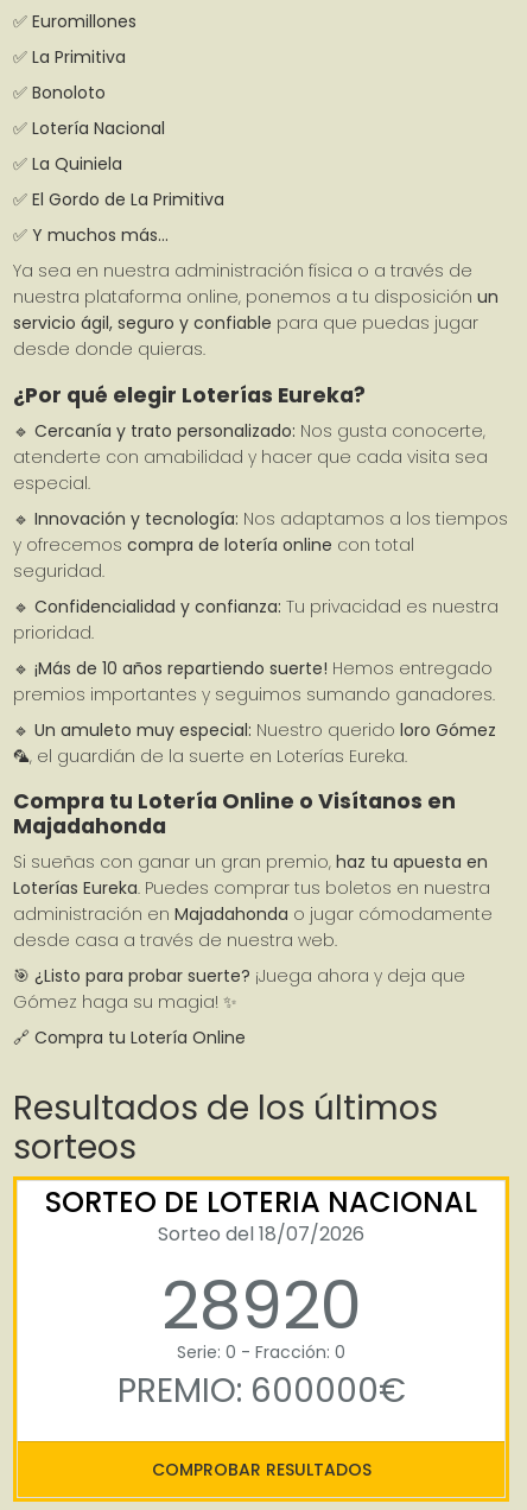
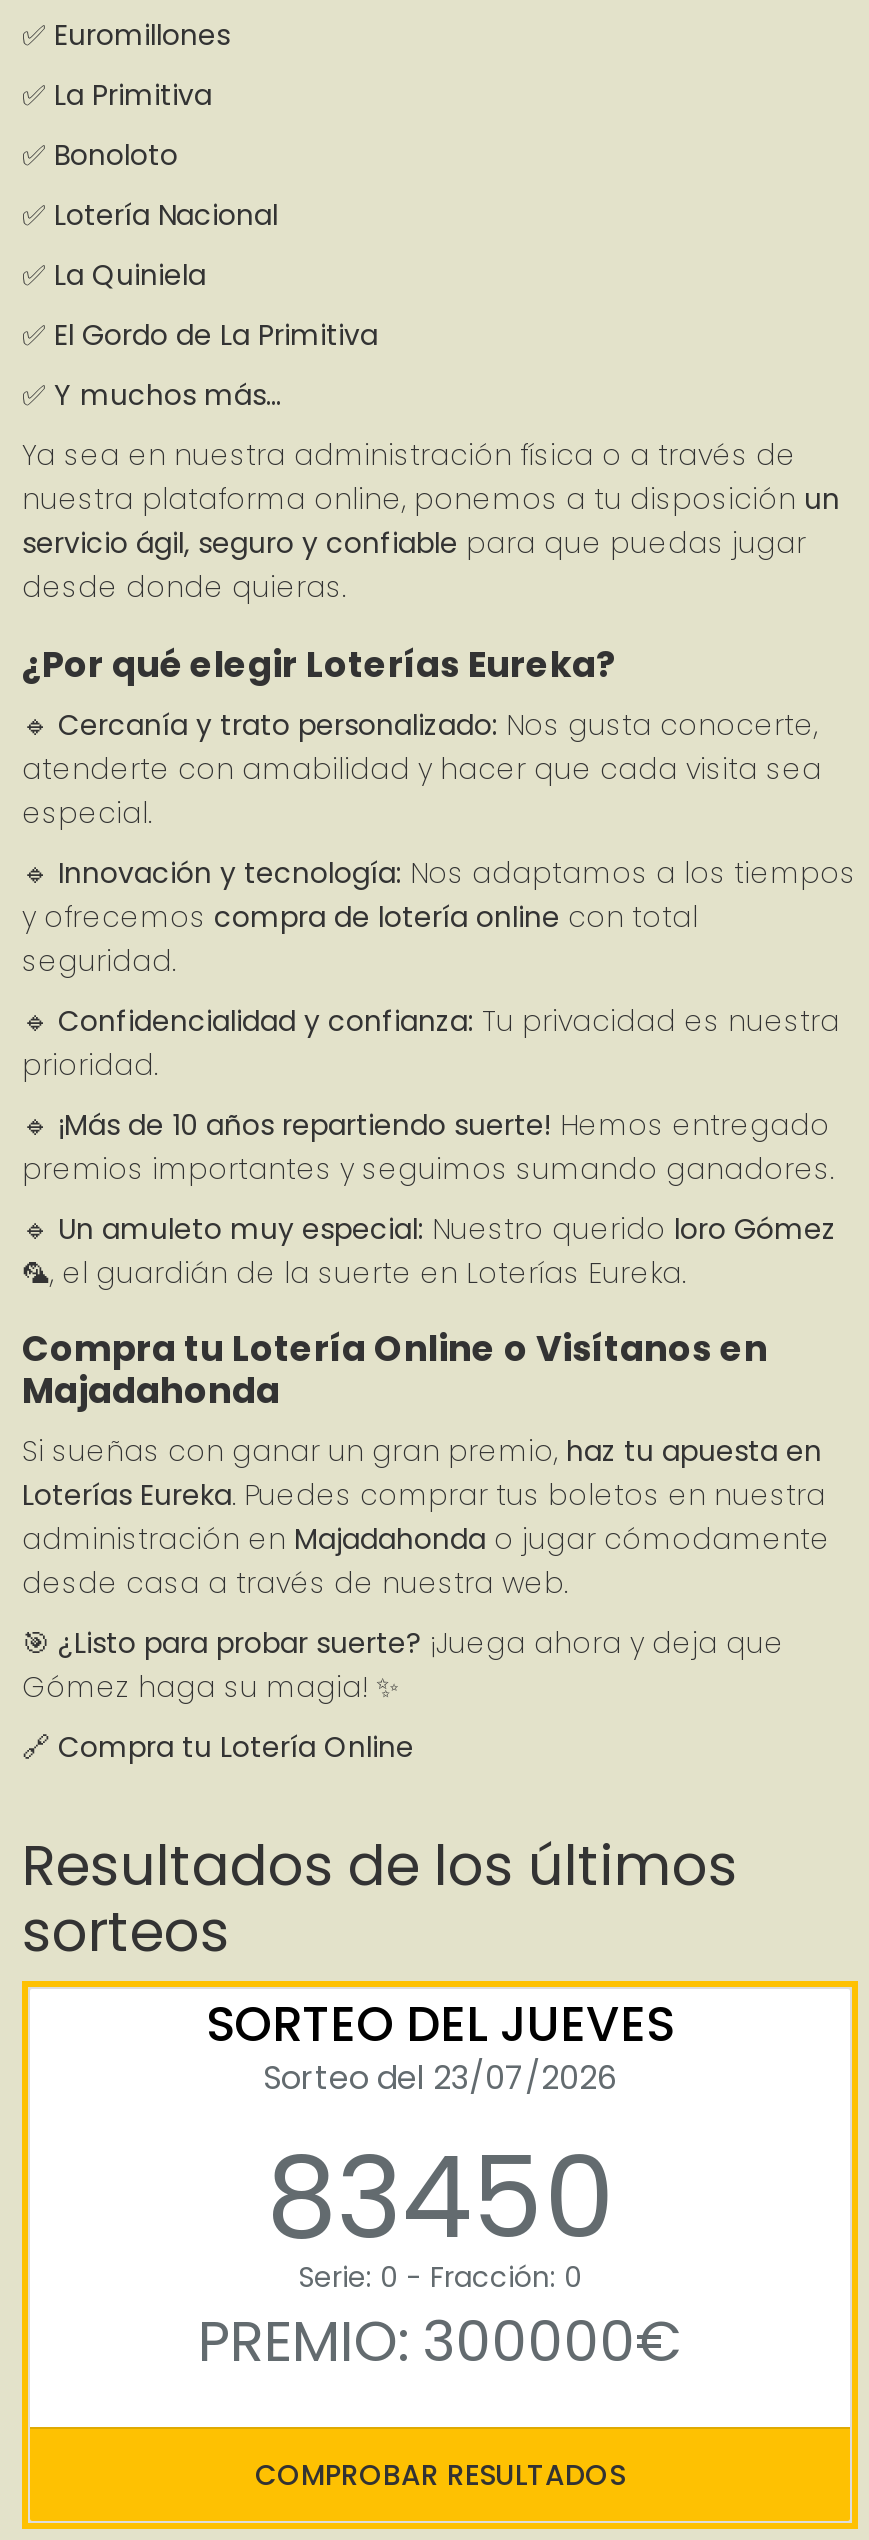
- SORTEO DE LOTERIA NACIONAL
- Sorteo del 18/07/2026
- 28920
+ SORTEO DEL JUEVES
+ Sorteo del 23/07/2026
+ 83450

- PREMIO: 600000€
+ PREMIO: 300000€
